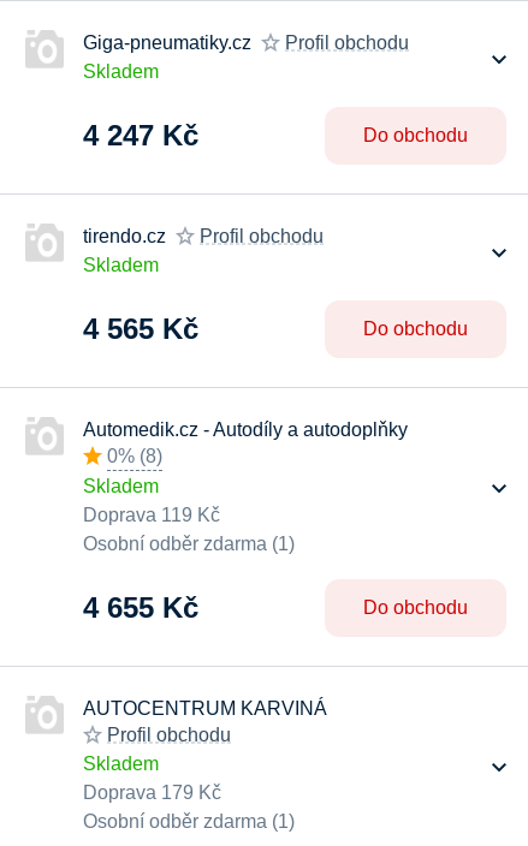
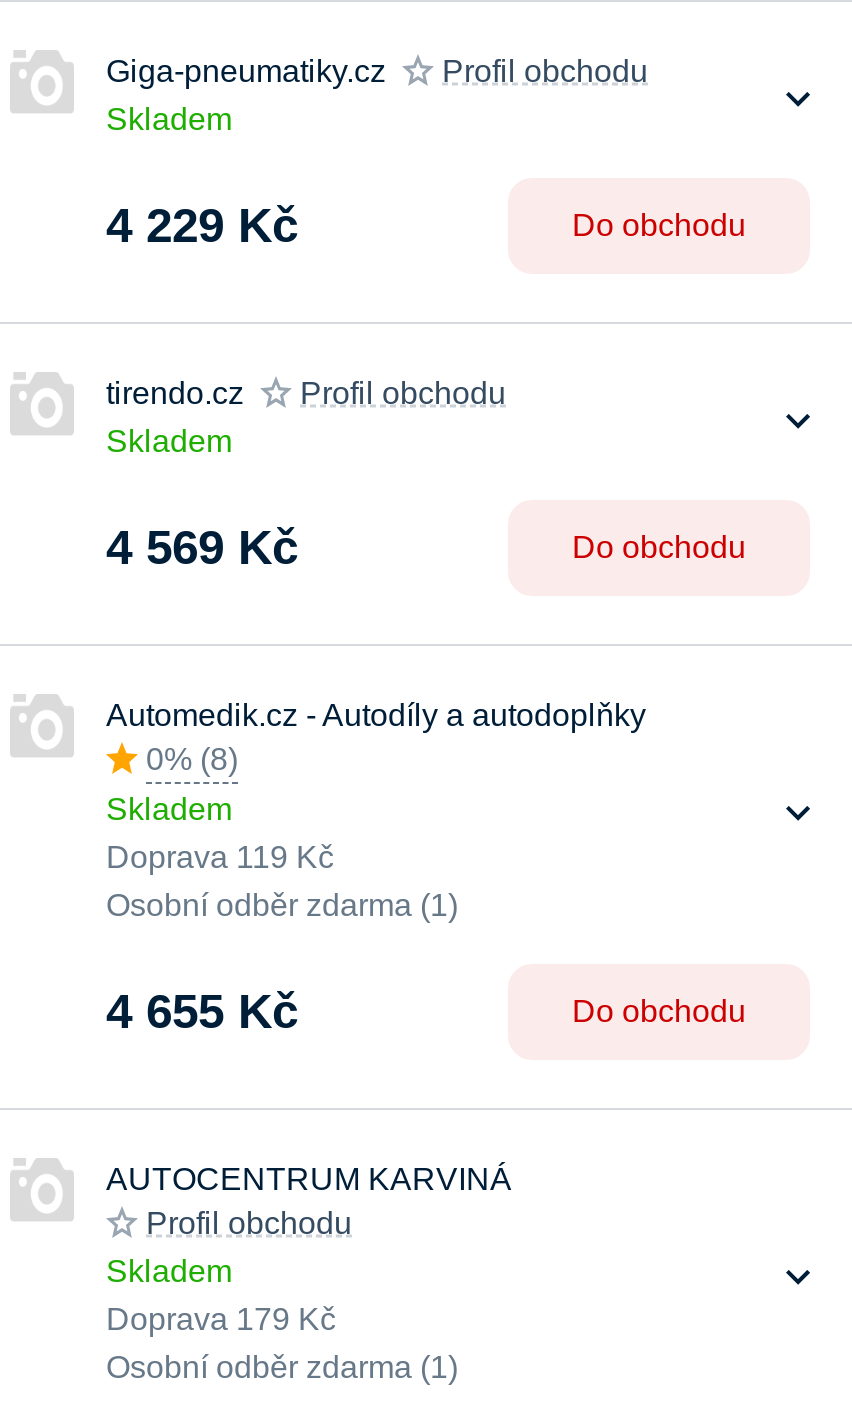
- 4 247 Kč
+ 4 229 Kč

- 4 565 Kč
+ 4 569 Kč
